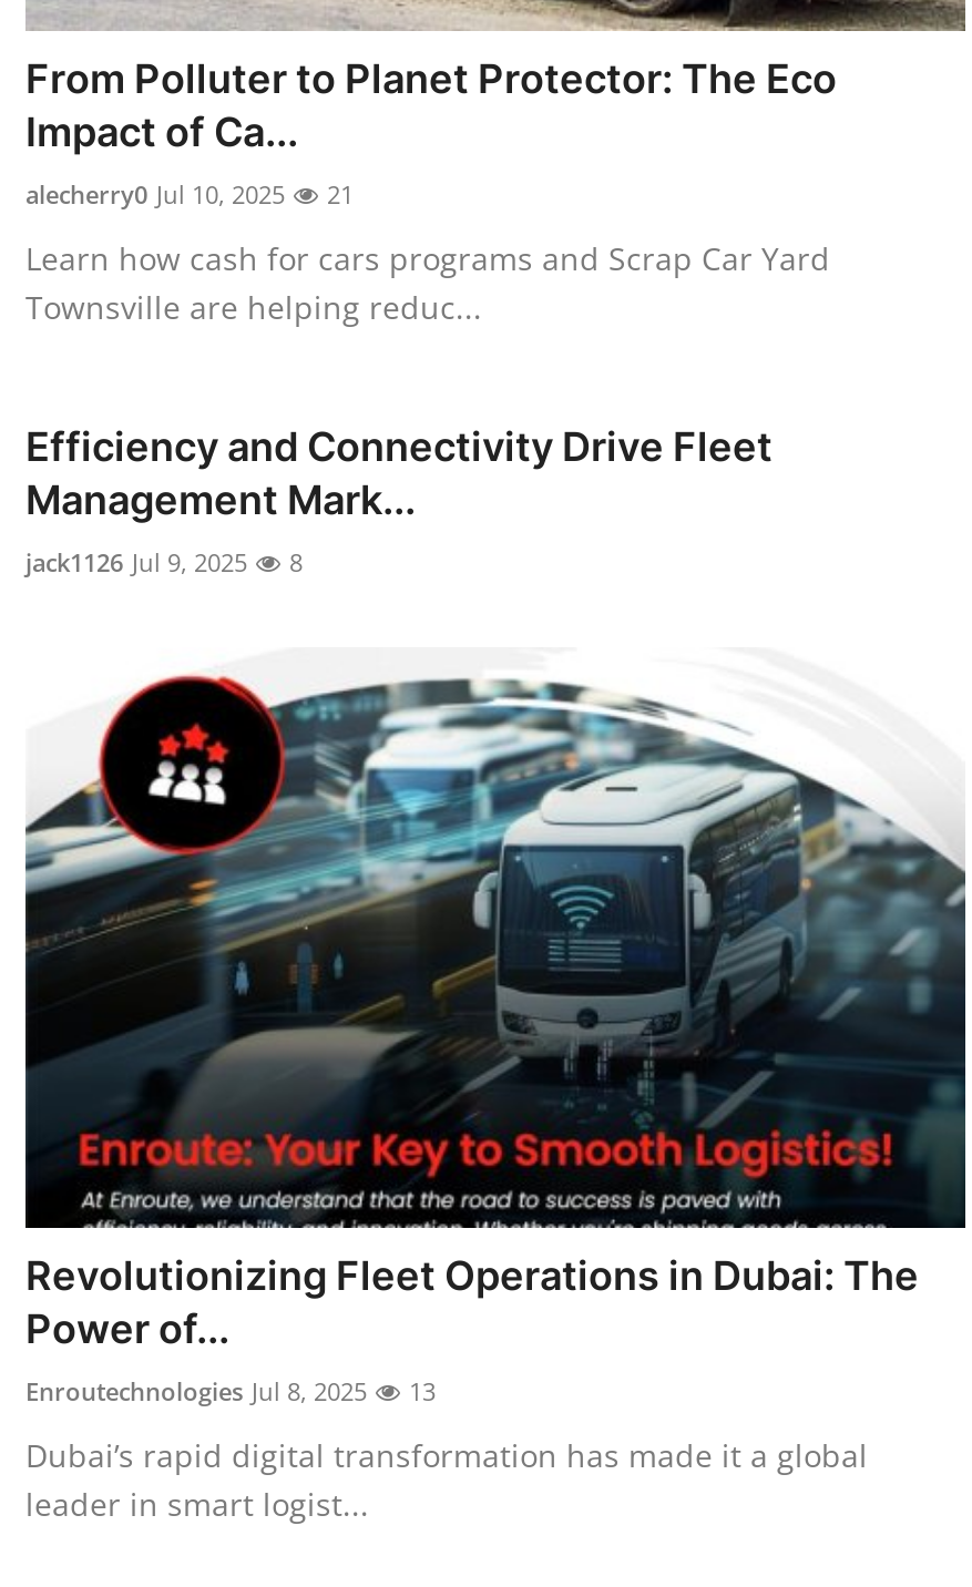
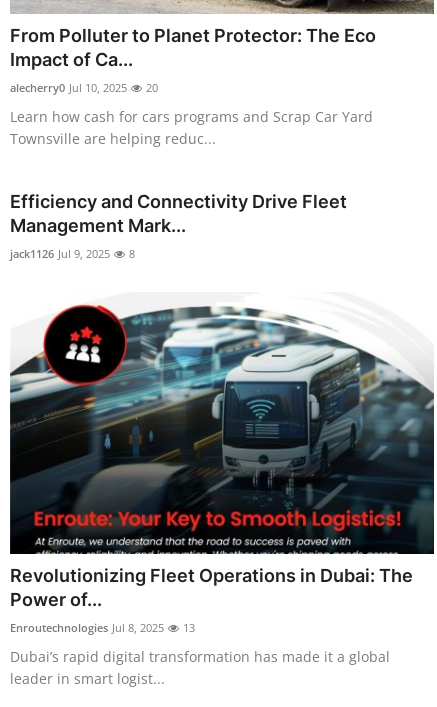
- alecherry0 Jul 10, 2025 21
+ alecherry0 Jul 10, 2025 20
